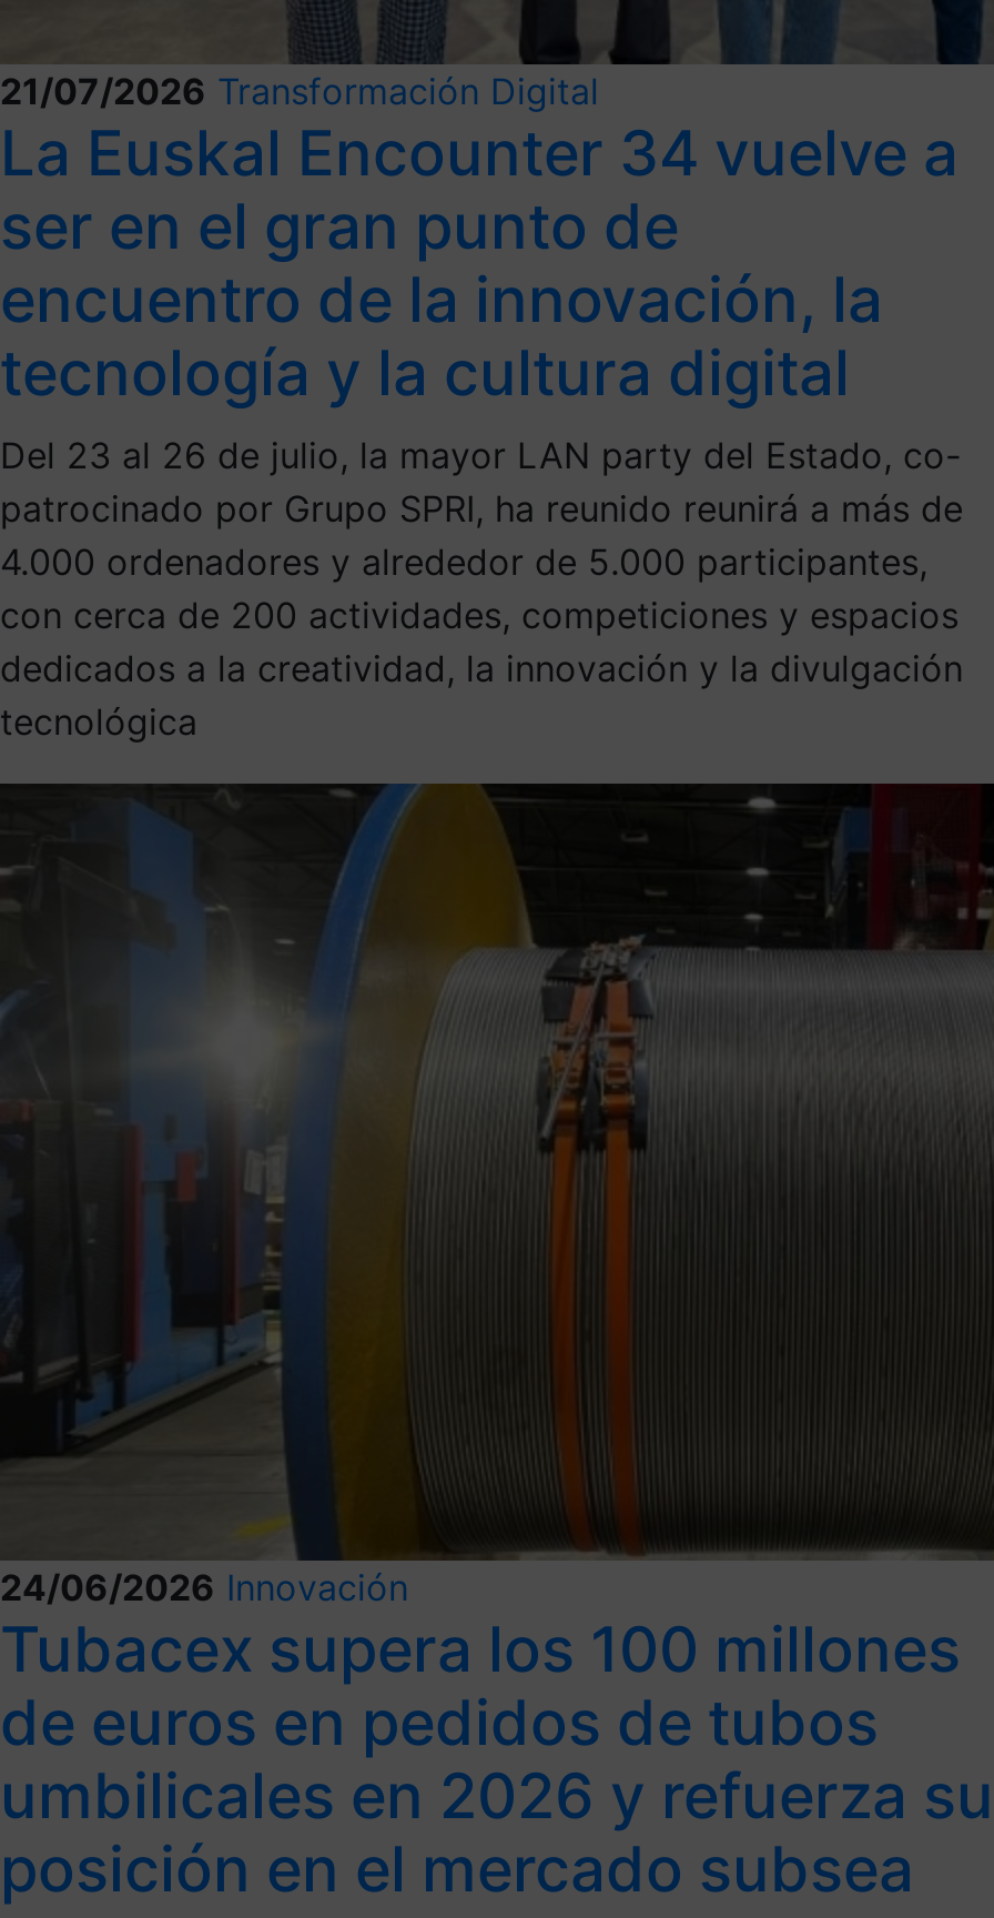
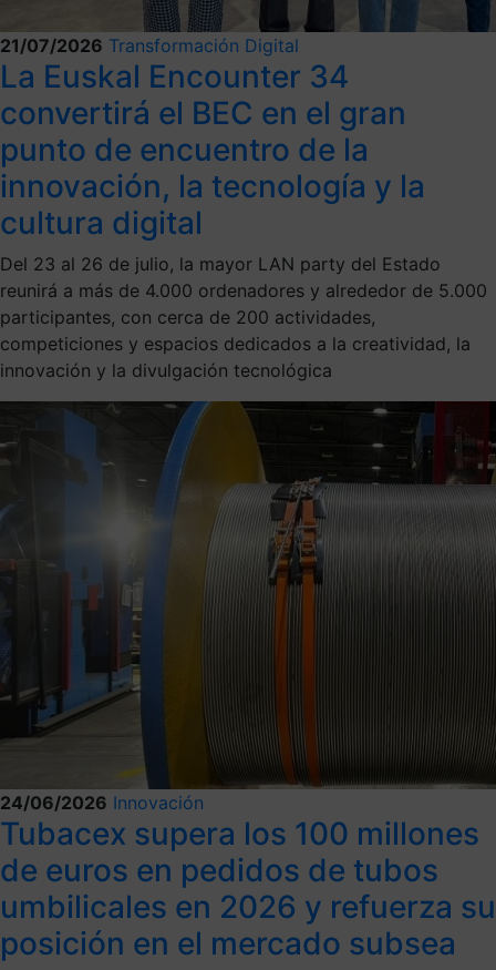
- La Euskal Encounter 34 vuelve a
- ser en el gran punto de
- encuentro de la innovación, la
- tecnología y la cultura digital
- Del 23 al 26 de julio, la mayor LAN party del Estado, co-
- patrocinado por Grupo SPRI, ha reunido reunirá a más de
- 4.000 ordenadores y alrededor de 5.000 participantes,
- con cerca de 200 actividades, competiciones y espacios
- dedicados a la creatividad, la innovación y la divulgación
- tecnológica
+ La Euskal Encounter 34
+ convertirá el BEC en el gran
+ punto de encuentro de la
+ innovación, la tecnología y la
+ cultura digital
+ Del 23 al 26 de julio, la mayor LAN party del Estado
+ reunirá a más de 4.000 ordenadores y alrededor de 5.000
+ participantes, con cerca de 200 actividades,
+ competiciones y espacios dedicados a la creatividad, la
+ innovación y la divulgación tecnológica
